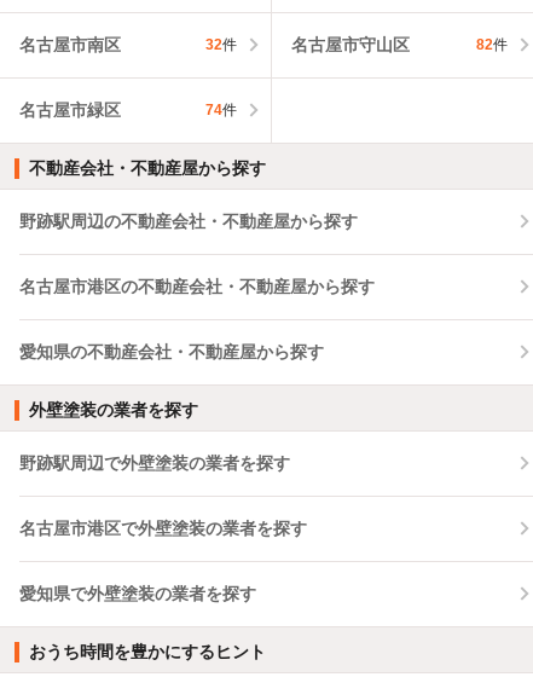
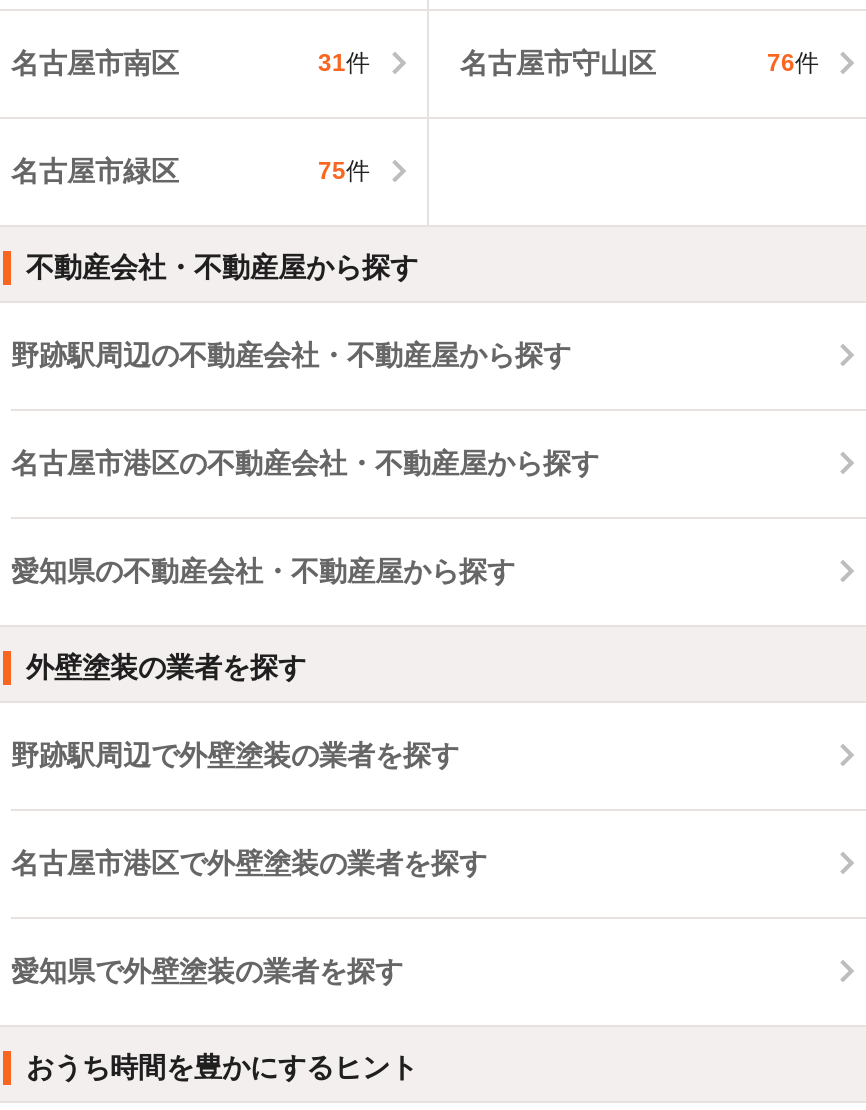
- 32件
+ 31件

- 82件
+ 76件

- 74件
+ 75件
